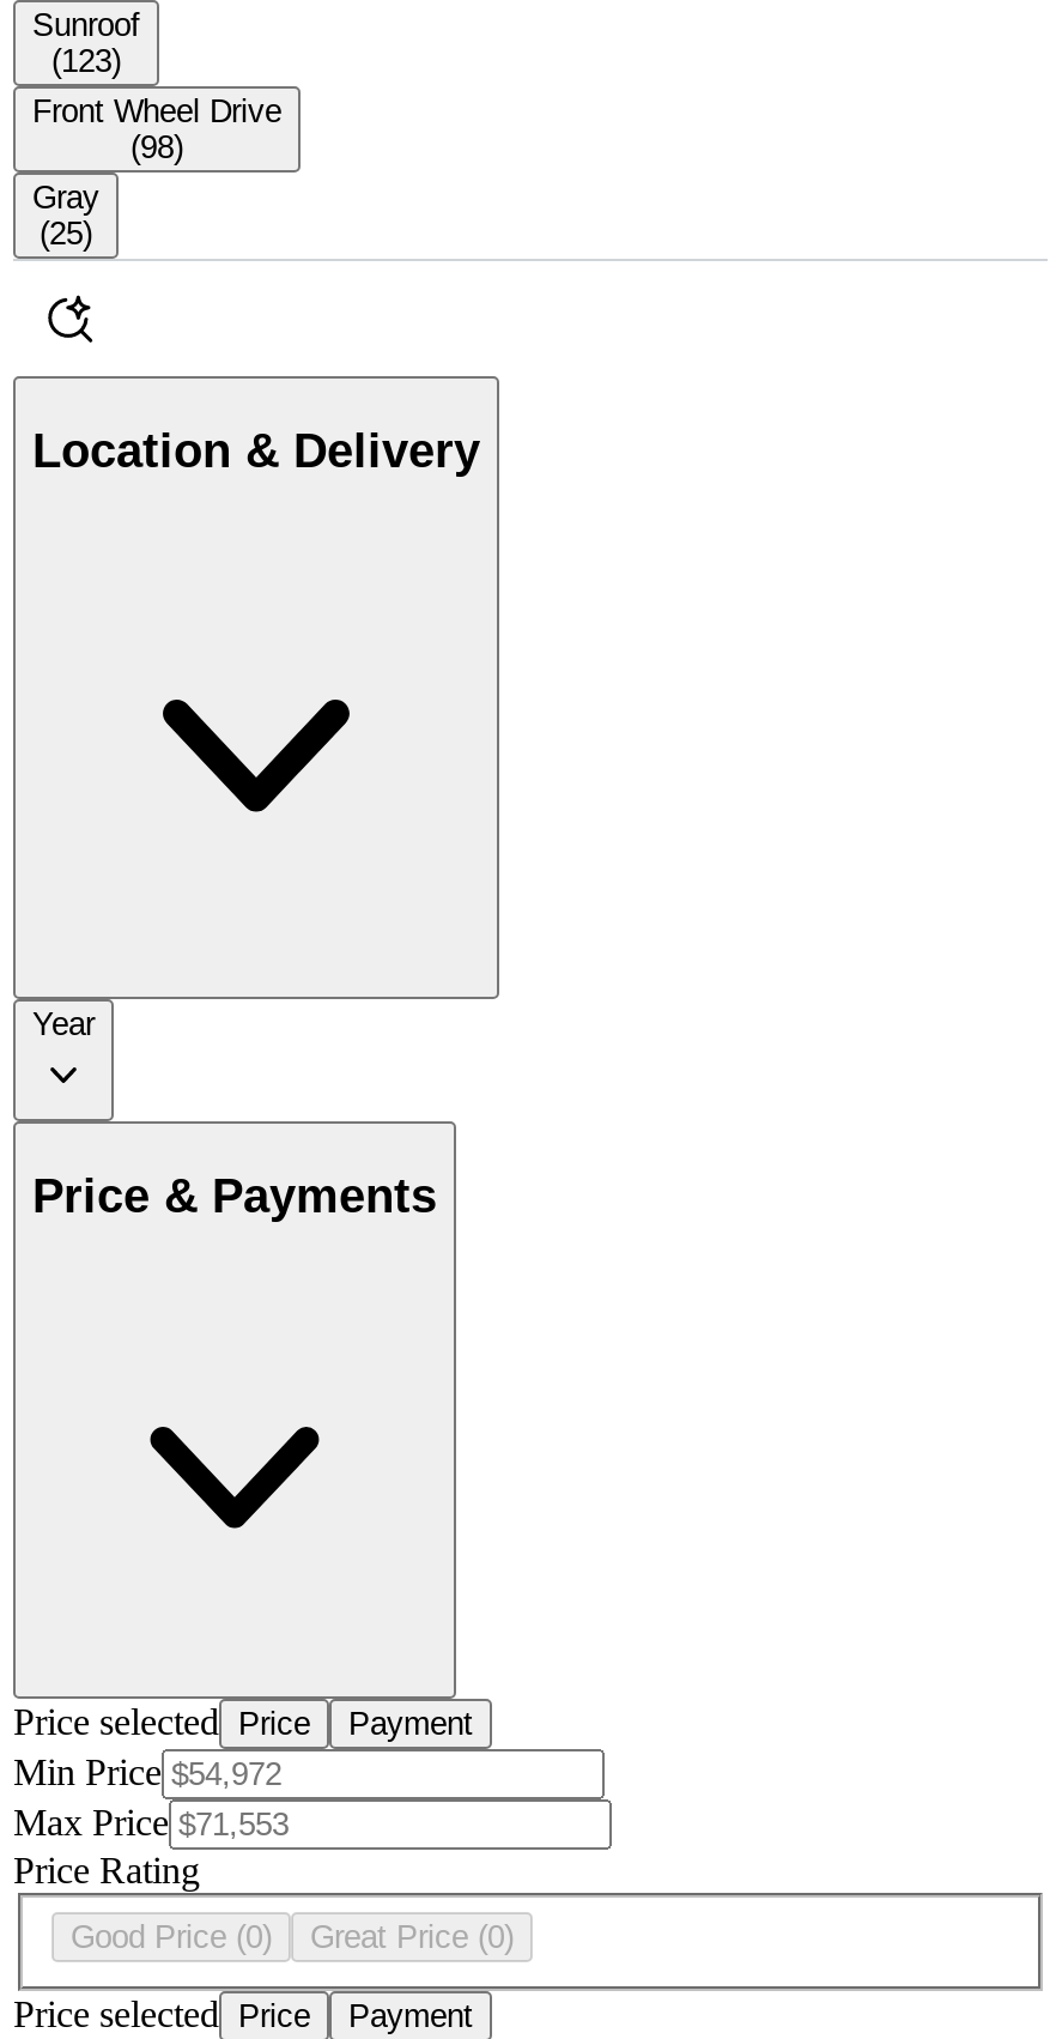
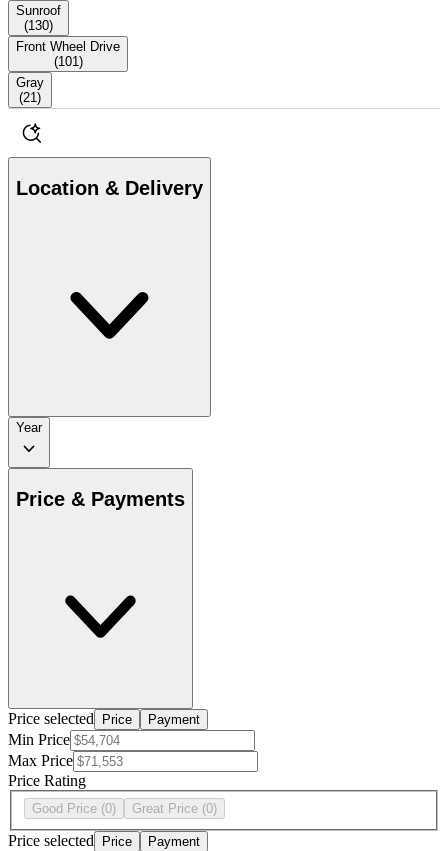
- (123)
+ (130)

- (98)
+ (101)

- (25)
+ (21)
